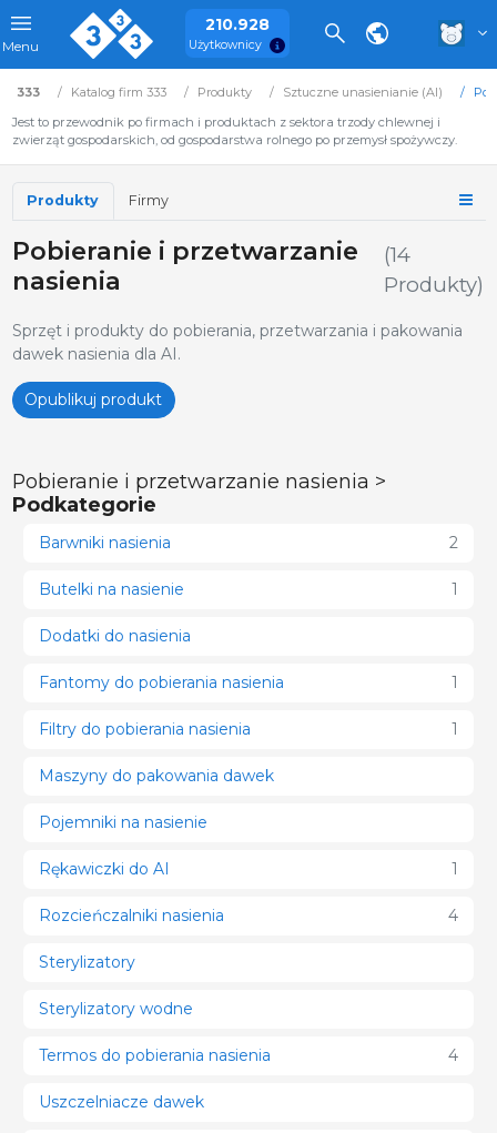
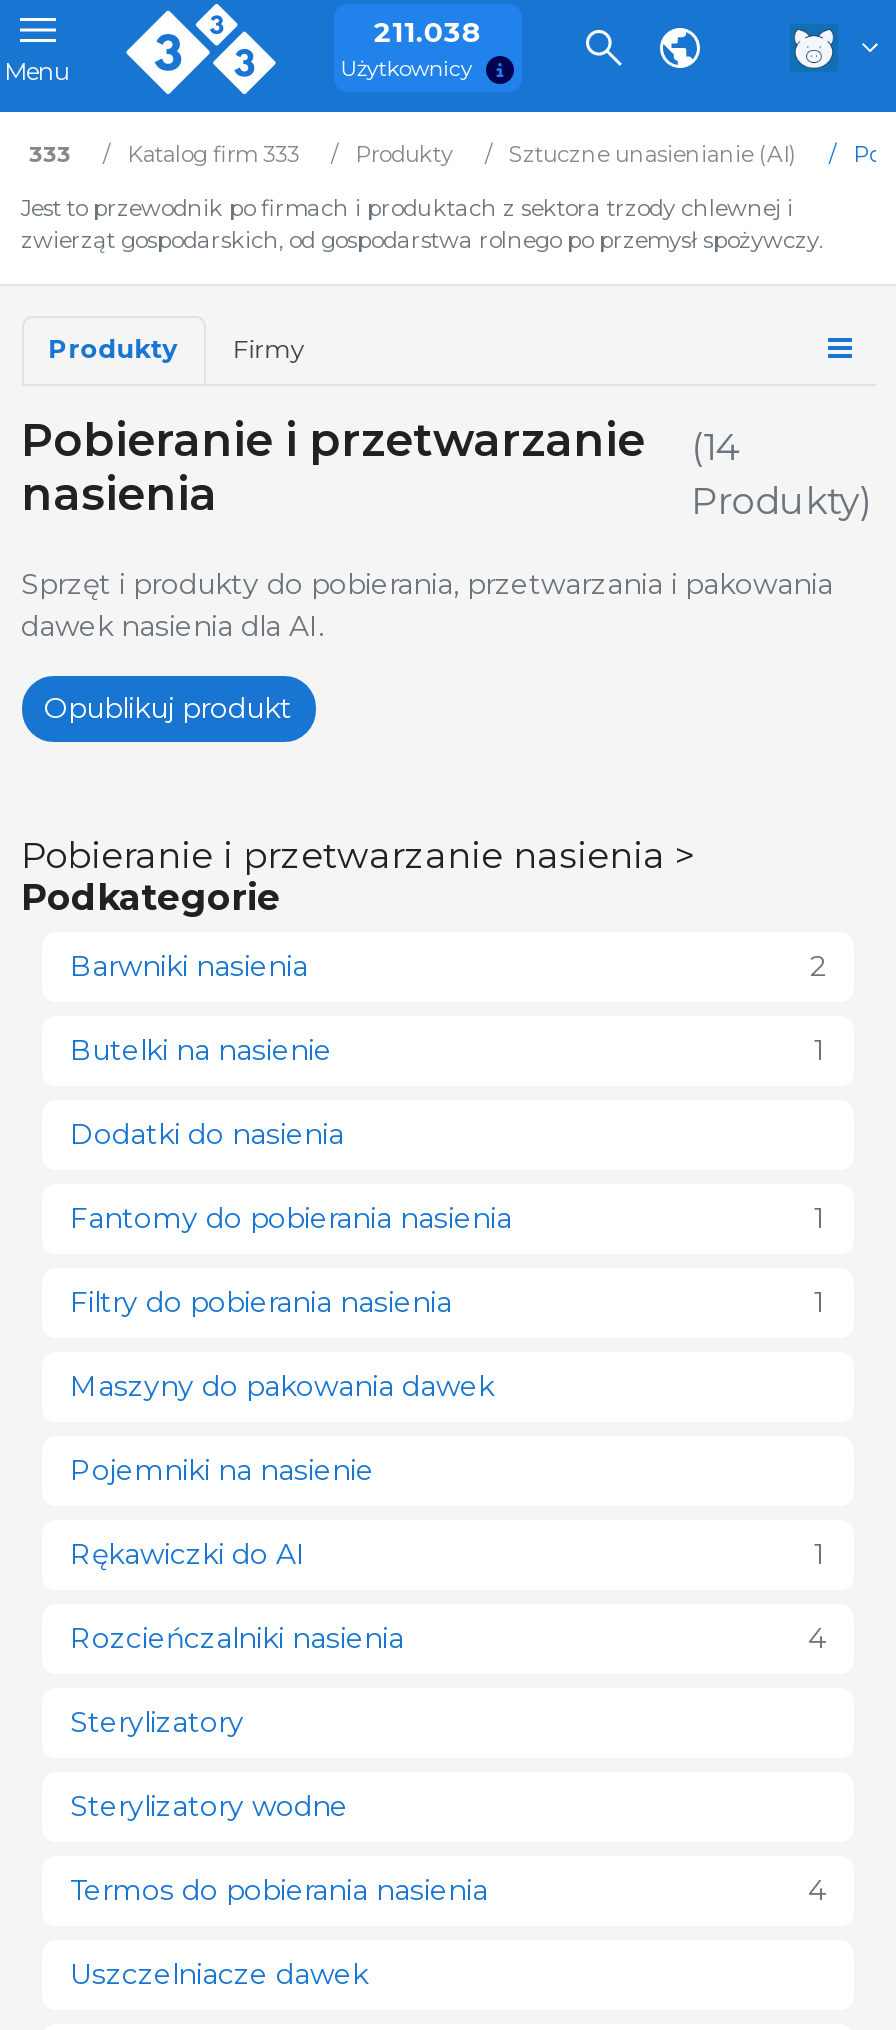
- 210.928
+ 211.038
